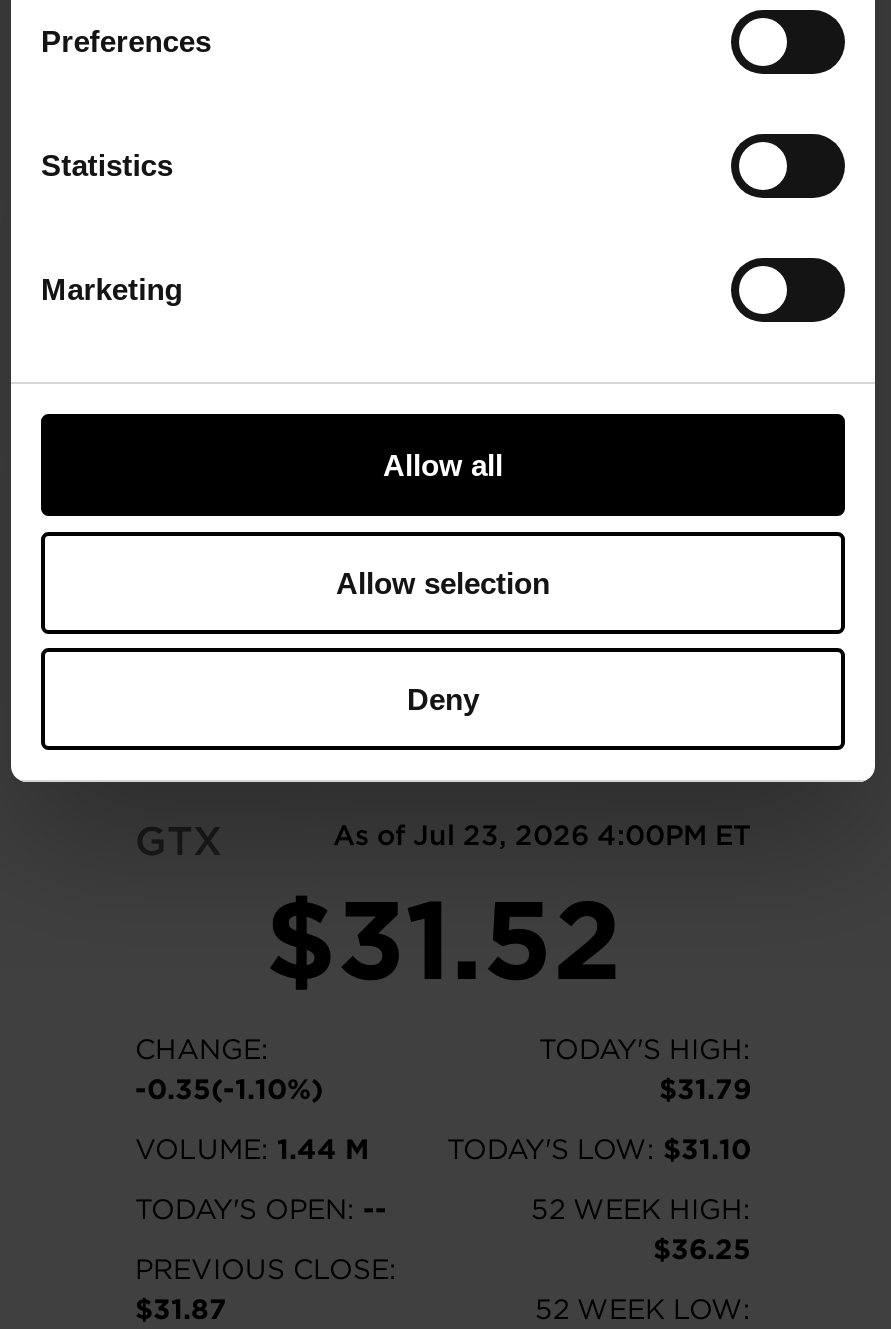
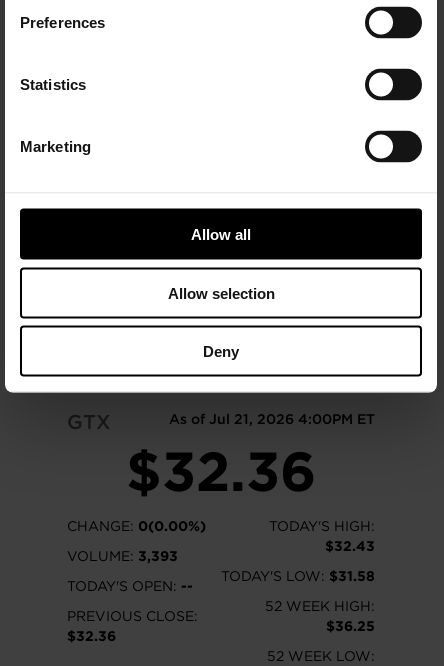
- As of Jul 23, 2026 4:00PM ET
+ As of Jul 21, 2026 4:00PM ET

- $31.52
- CHANGE:
- -0.35(-1.10%)
+ $32.36
+ CHANGE: 0(0.00%)

- $31.79
+ $32.43

- VOLUME: 1.44 M
+ VOLUME: 3,393

- TODAY'S LOW: $31.10
+ TODAY'S LOW: $31.58

moved up: TODAY'S OPEN: -- | PREVIOUS CLOSE:

- $31.87
+ $32.36
